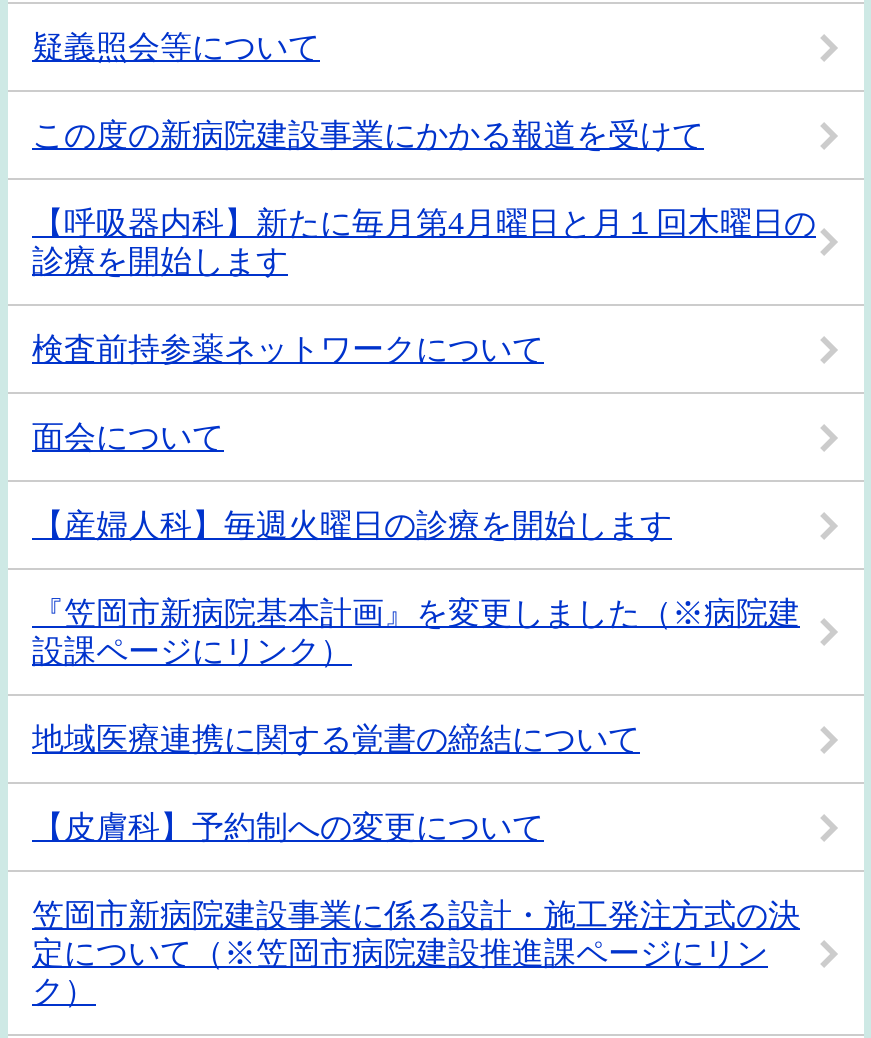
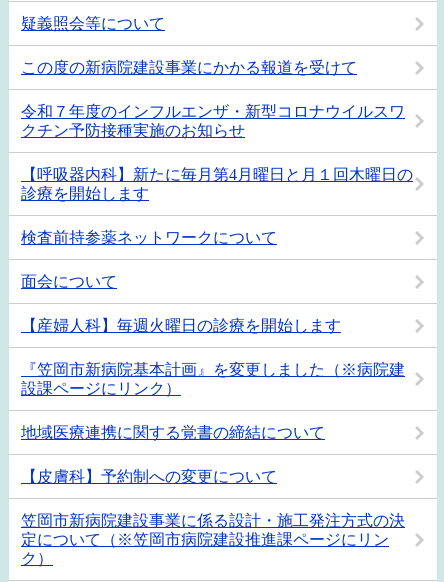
+ 令和７年度のインフルエンザ・新型コロナウイルスワ
+ クチン予防接種実施のお知らせ
